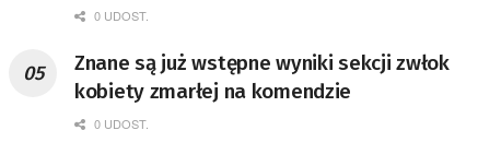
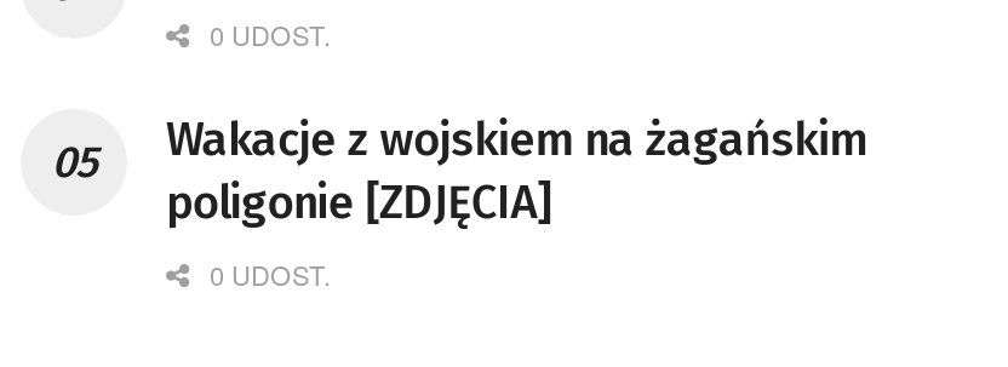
- Znane są już wstępne wyniki sekcji zwłok
- kobiety zmarłej na komendzie
+ Wakacje z wojskiem na żagańskim
+ poligonie [ZDJĘCIA]
